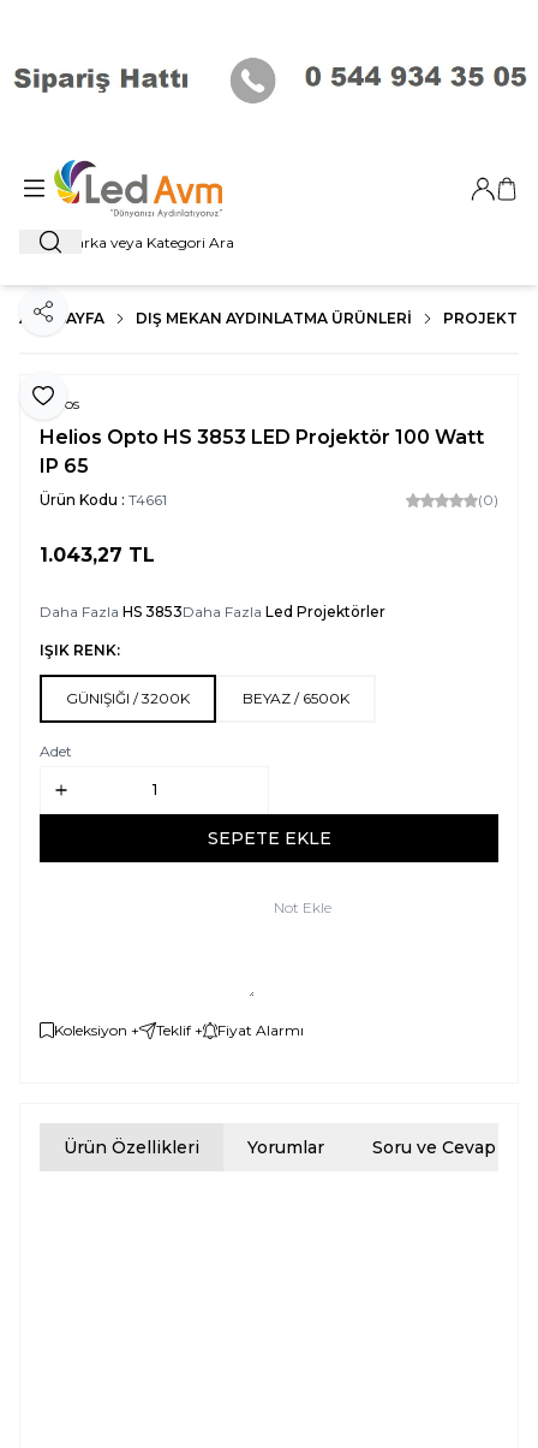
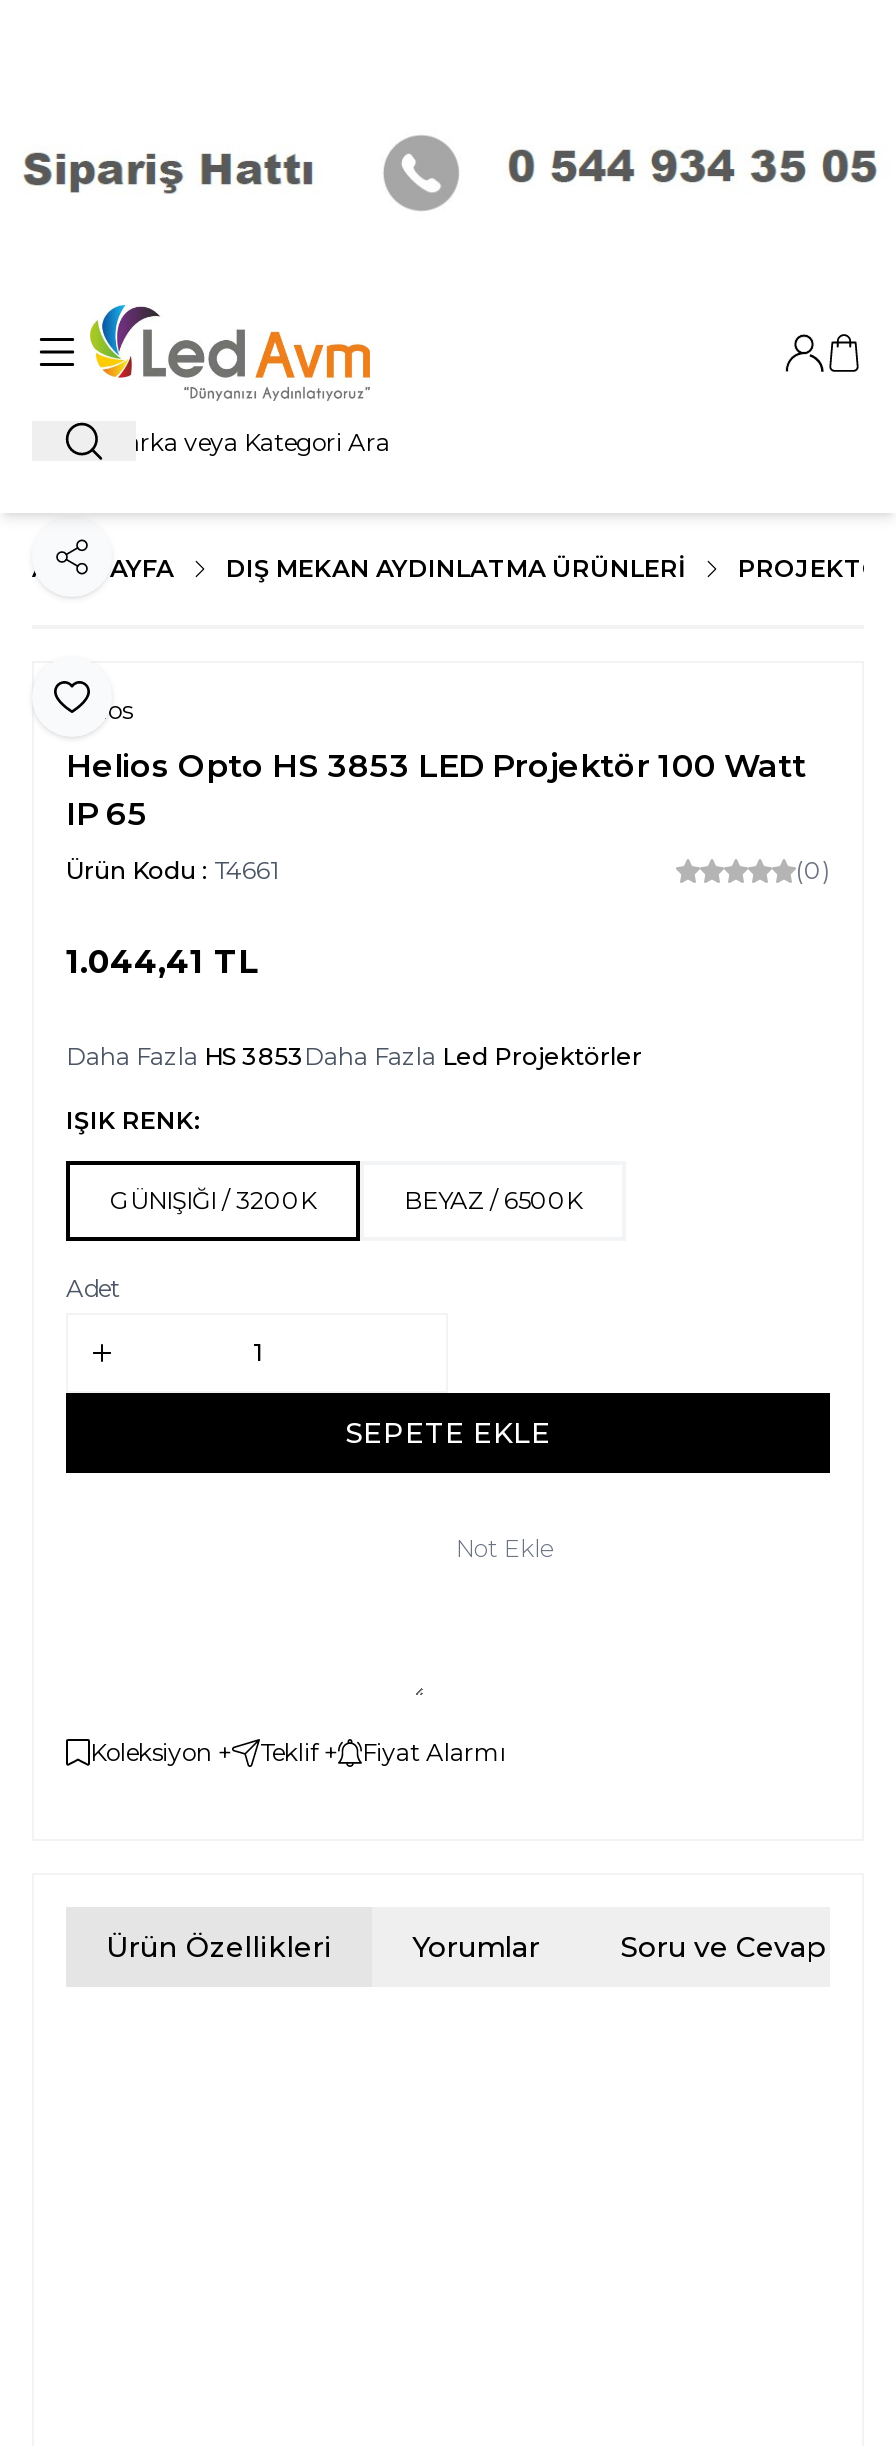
- 1.043,27 TL
+ 1.044,41 TL
